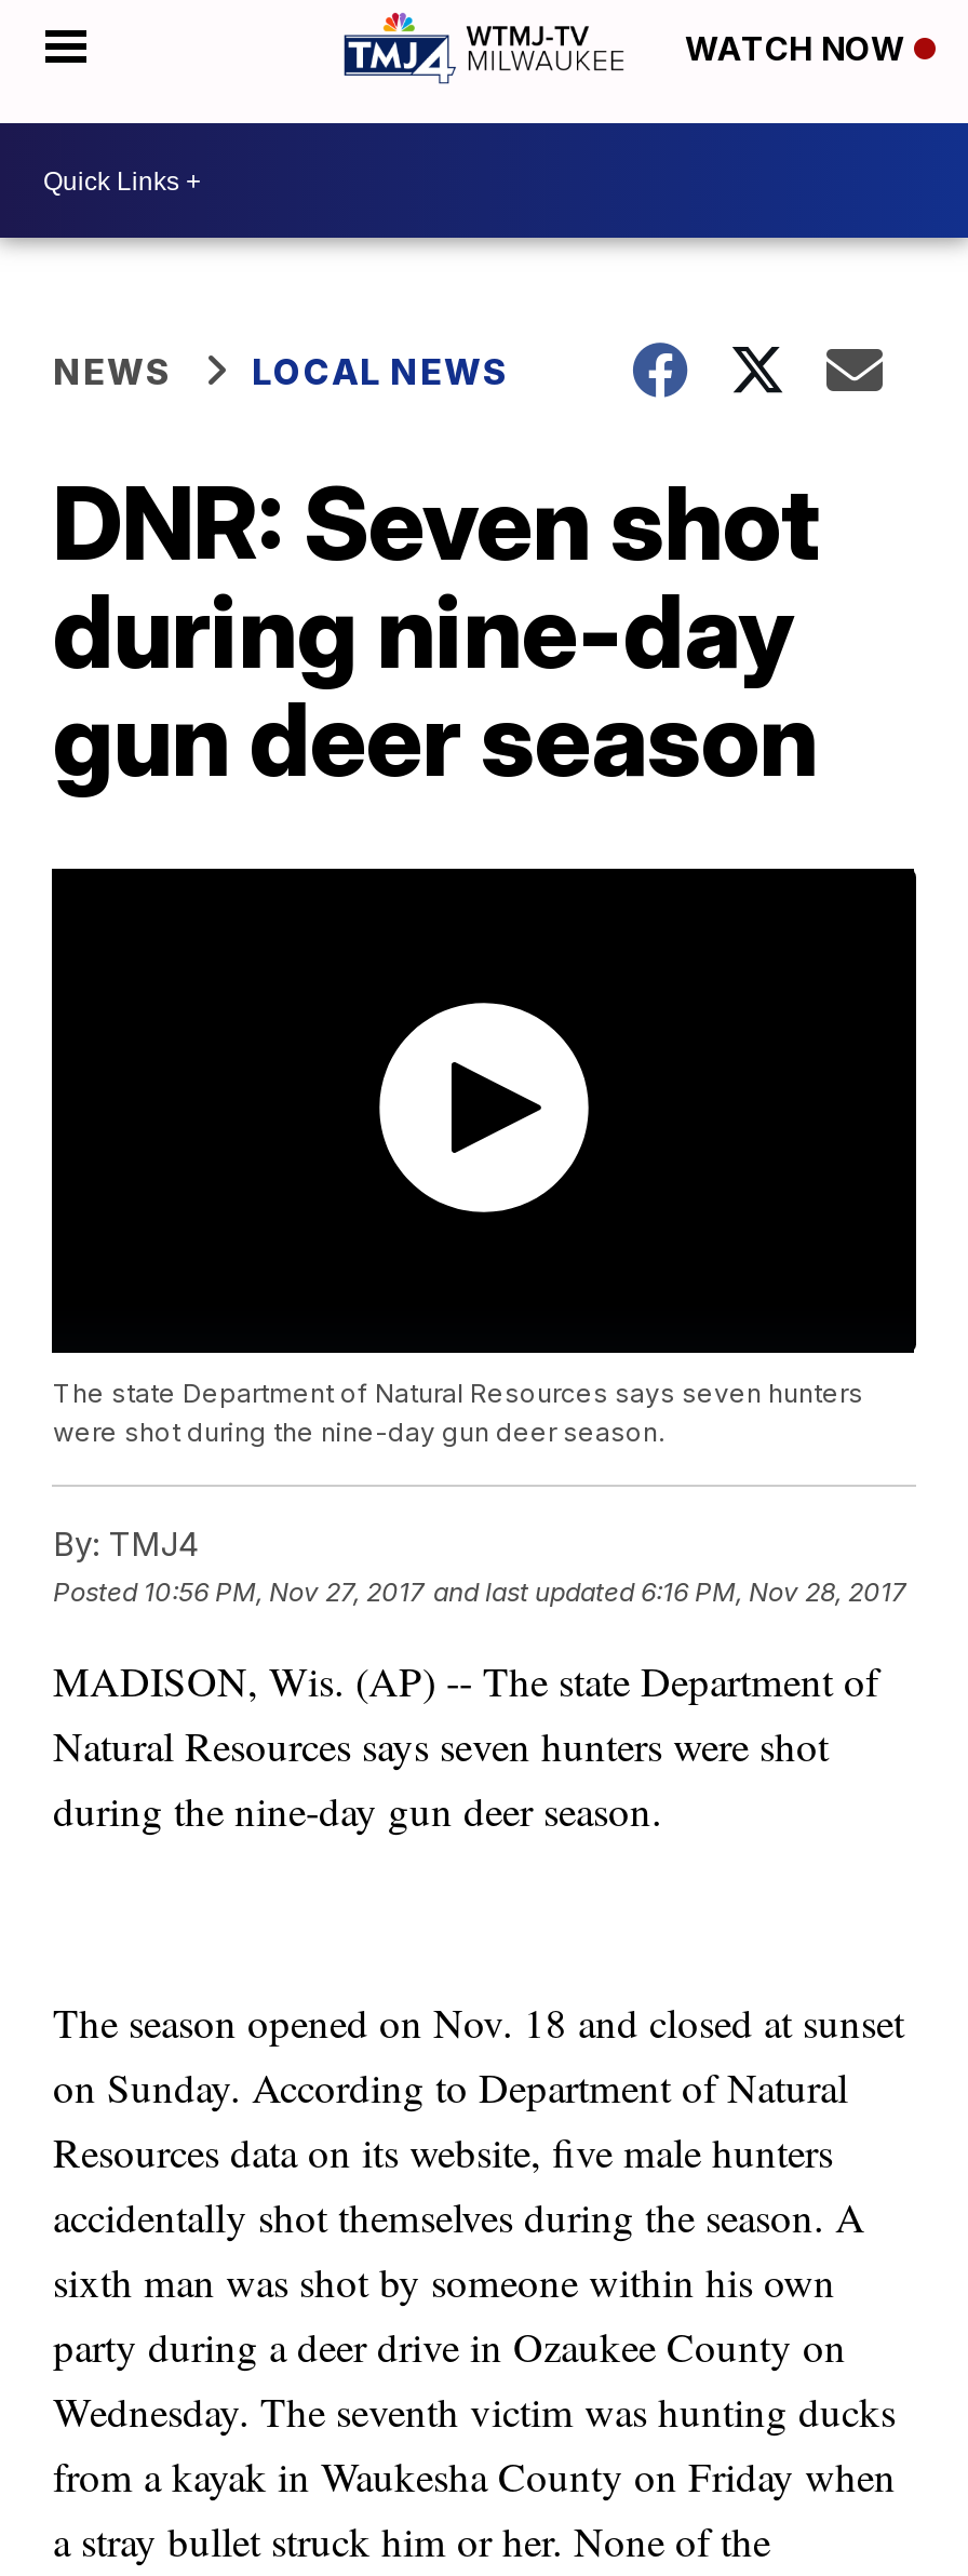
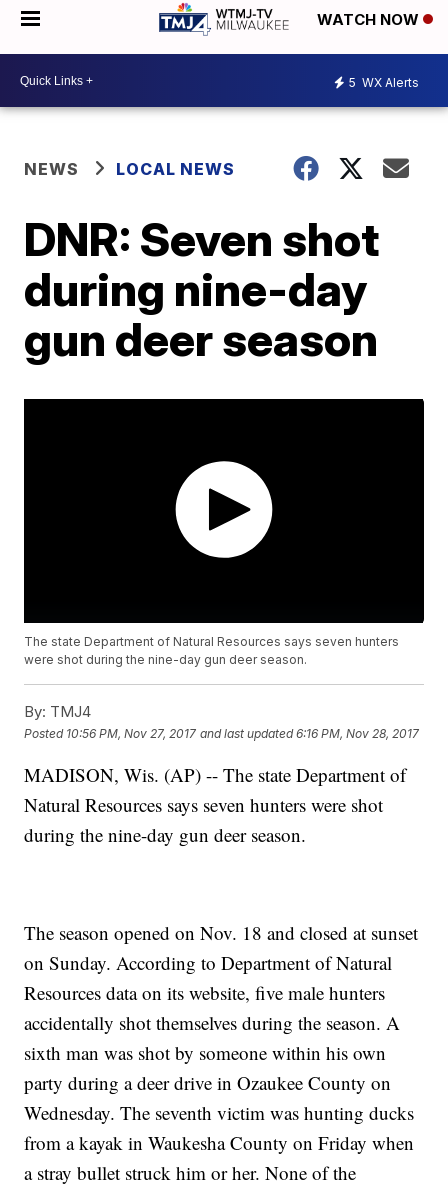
+ 5 WX Alerts
